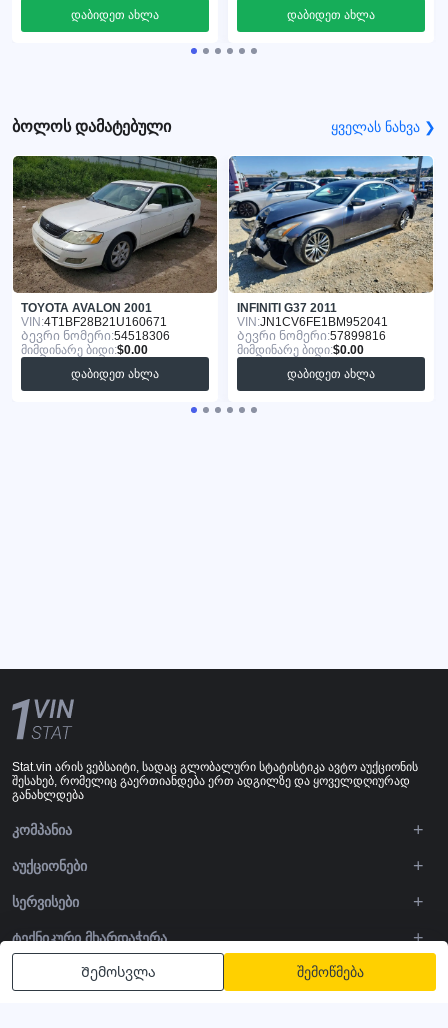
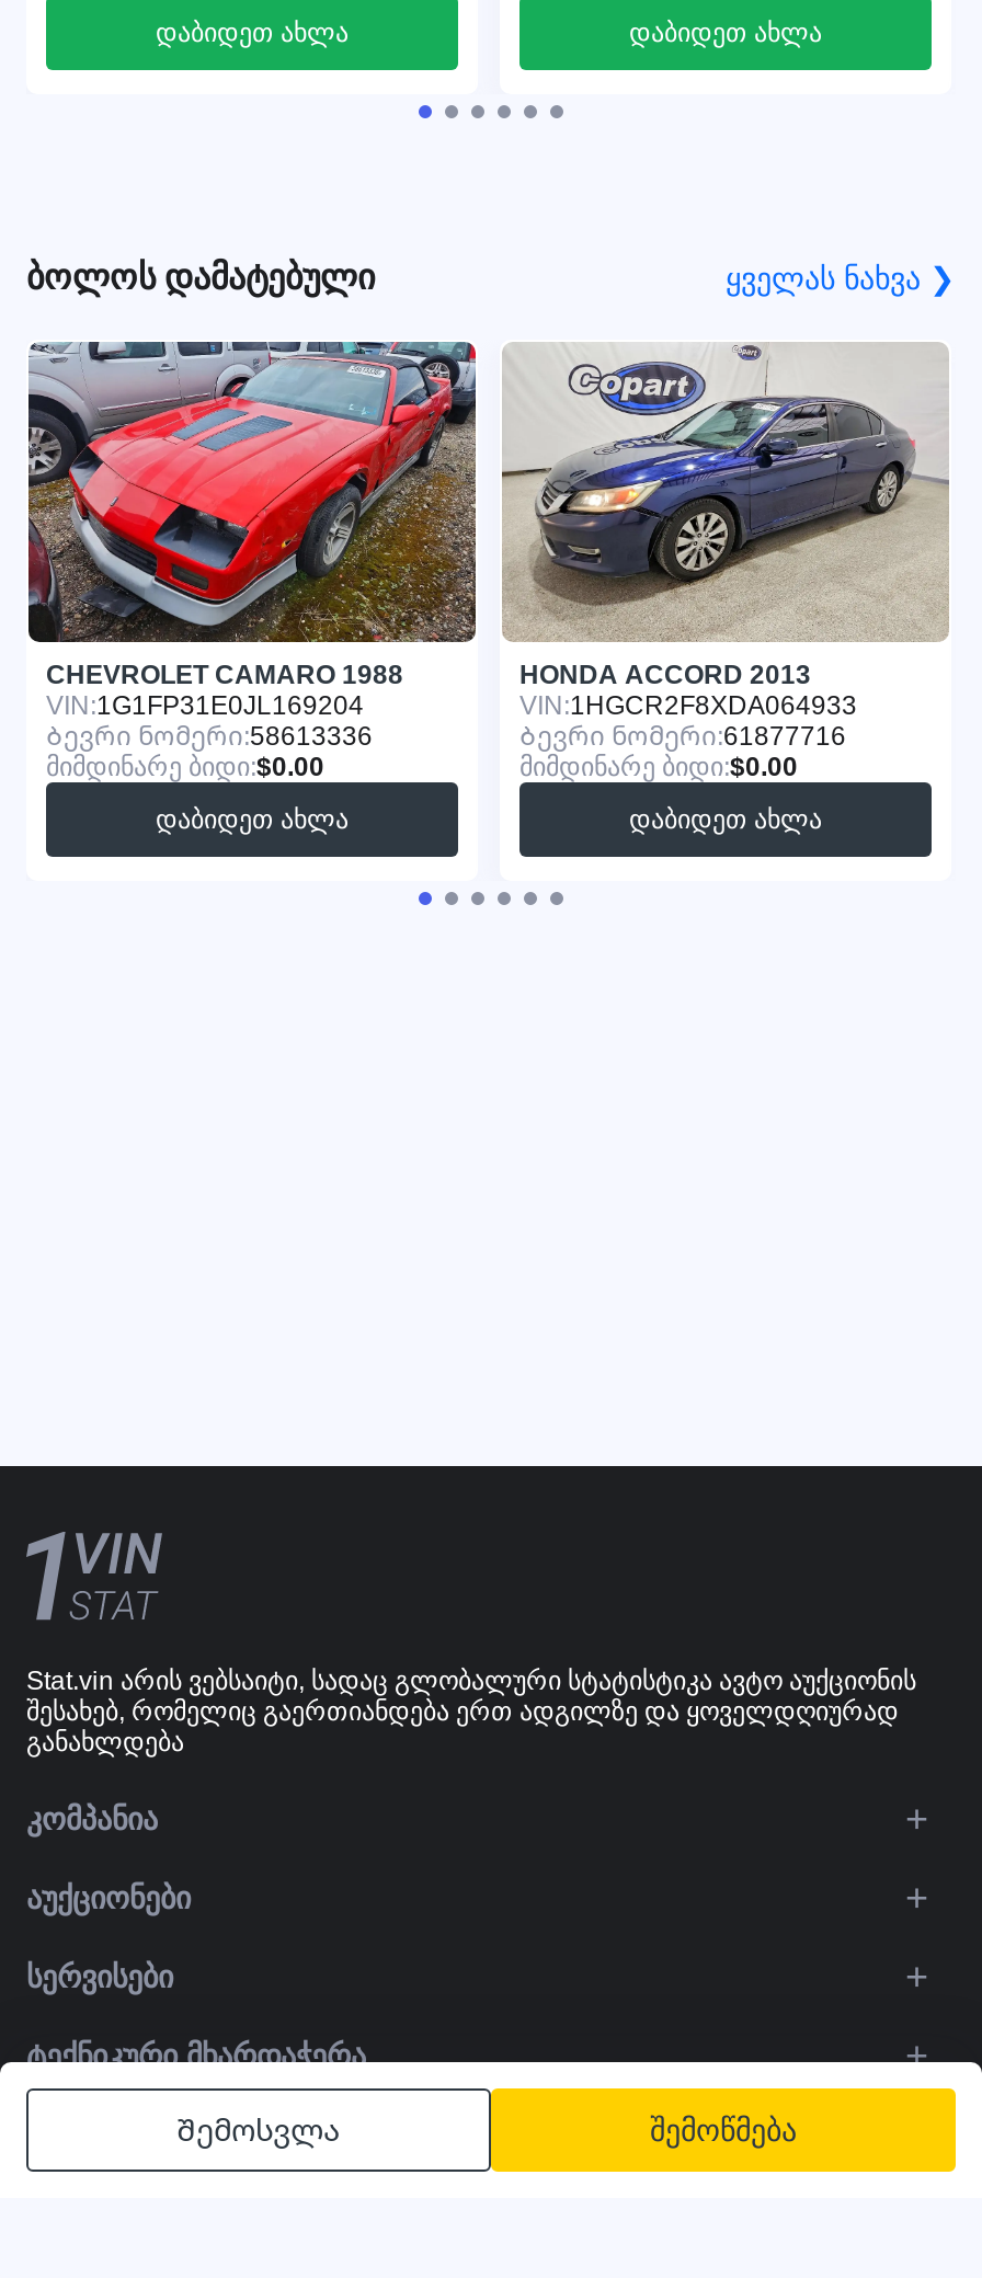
- [image]
- TOYOTA AVALON 2001
- VIN: 4T1BF28B21U160671
- Ბევრი ნომერი:54518306
+ [image]
+ CHEVROLET CAMARO 1988
+ VIN: 1G1FP31E0JL169204
+ Ბევრი ნომერი:58613336

- [image]
- INFINITI G37 2011
- VIN: JN1CV6FE1BM952041
- Ბევრი ნომერი:57899816
+ [image]
+ HONDA ACCORD 2013
+ VIN: 1HGCR2F8XDA064933
+ Ბევრი ნომერი:61877716
